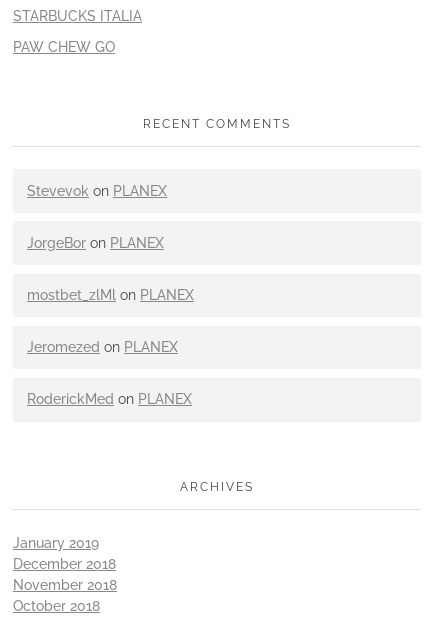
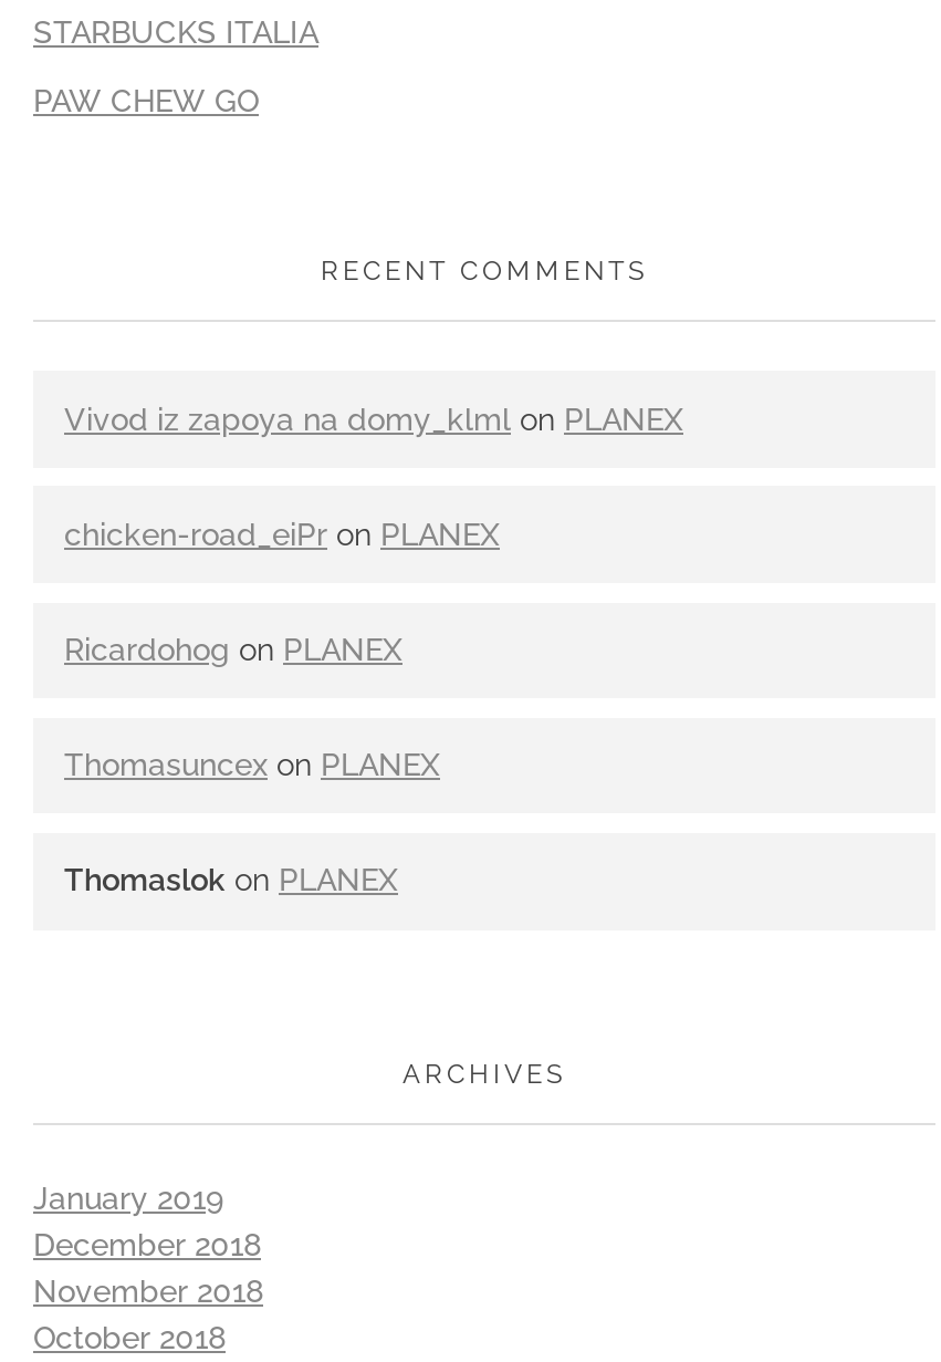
- Stevevok on PLANEX
+ Vivod iz zapoya na domy_klml on PLANEX

- JorgeBor on PLANEX
+ chicken-road_eiPr on PLANEX

- mostbet_zlMl on PLANEX
+ Ricardohog on PLANEX

- Jeromezed on PLANEX
+ Thomasuncex on PLANEX

- RoderickMed on PLANEX
+ Thomaslok on PLANEX
